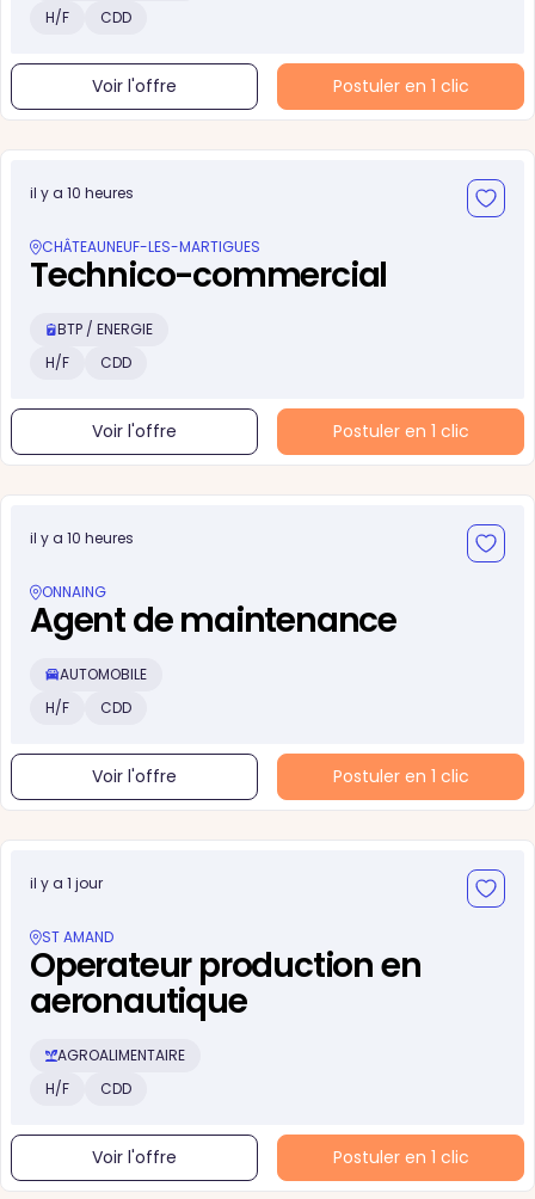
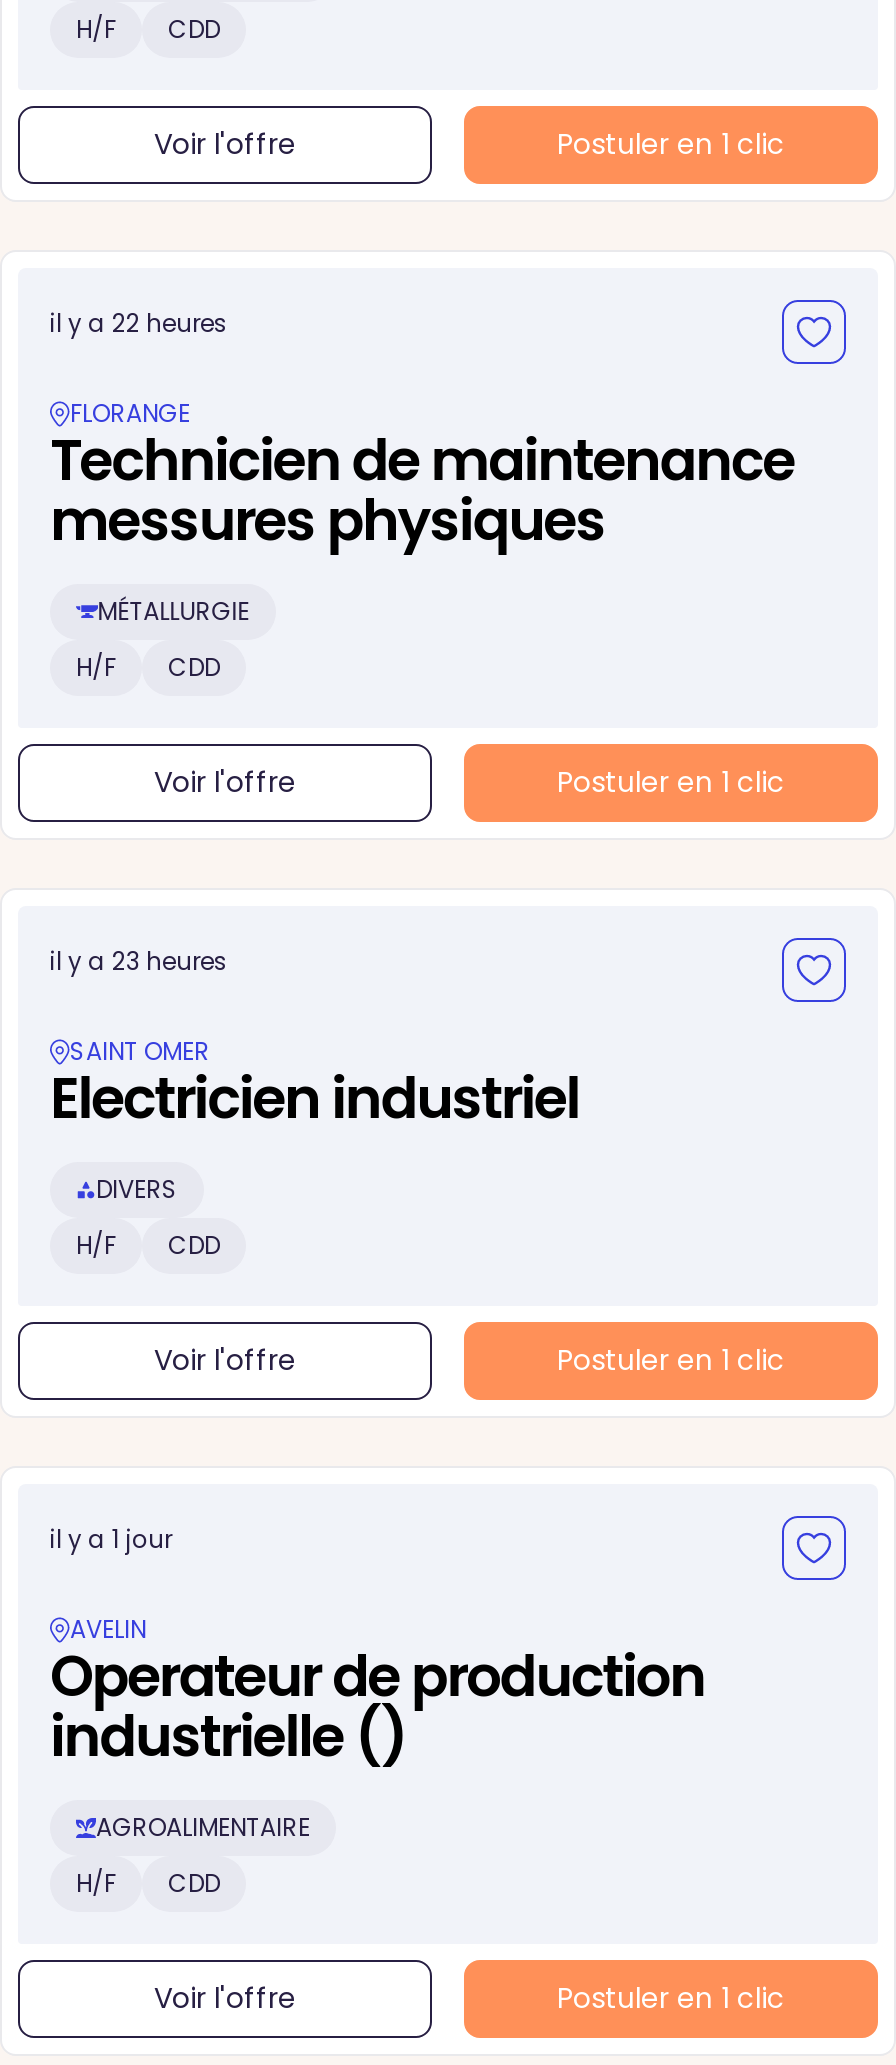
- il y a 10 heures
+ il y a 22 heures

- CHÂTEAUNEUF-LES-MARTIGUES
- Technico-commercial
- BTP / ENERGIE
+ FLORANGE
+ Technicien de maintenance
+ messures physiques
+ MÉTALLURGIE

- il y a 10 heures
+ il y a 23 heures

- ONNAING
- Agent de maintenance
- AUTOMOBILE
+ SAINT OMER
+ Electricien industriel
+ DIVERS

- ST AMAND
- Operateur production en
- aeronautique
+ AVELIN
+ Operateur de production
+ industrielle ()
